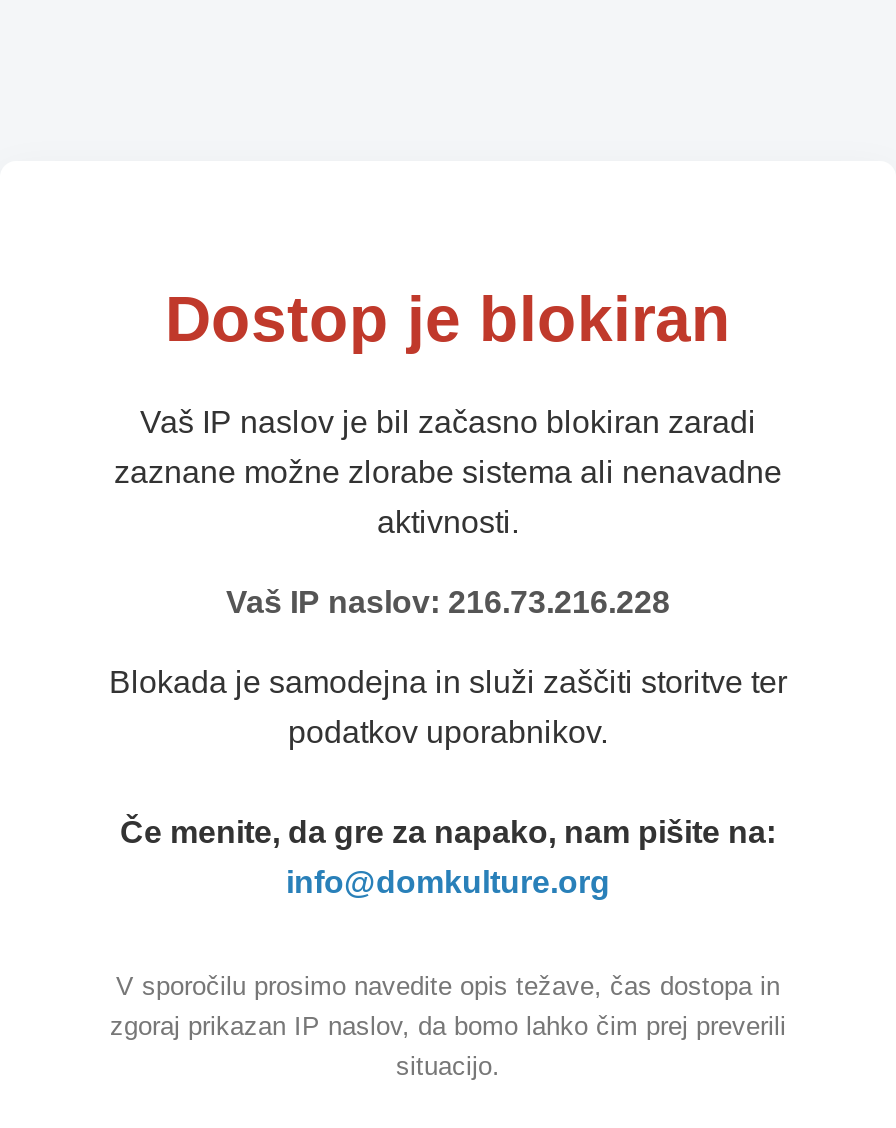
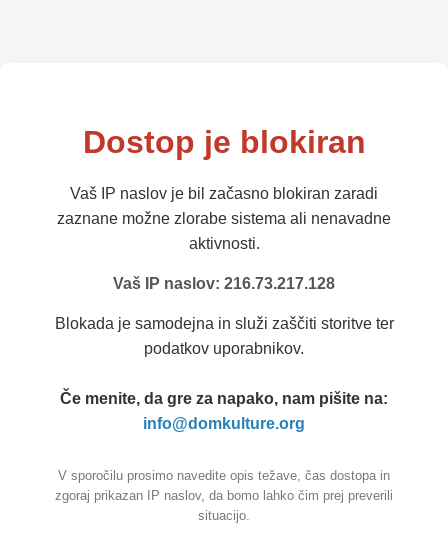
- Vaš IP naslov: 216.73.216.228
+ Vaš IP naslov: 216.73.217.128
